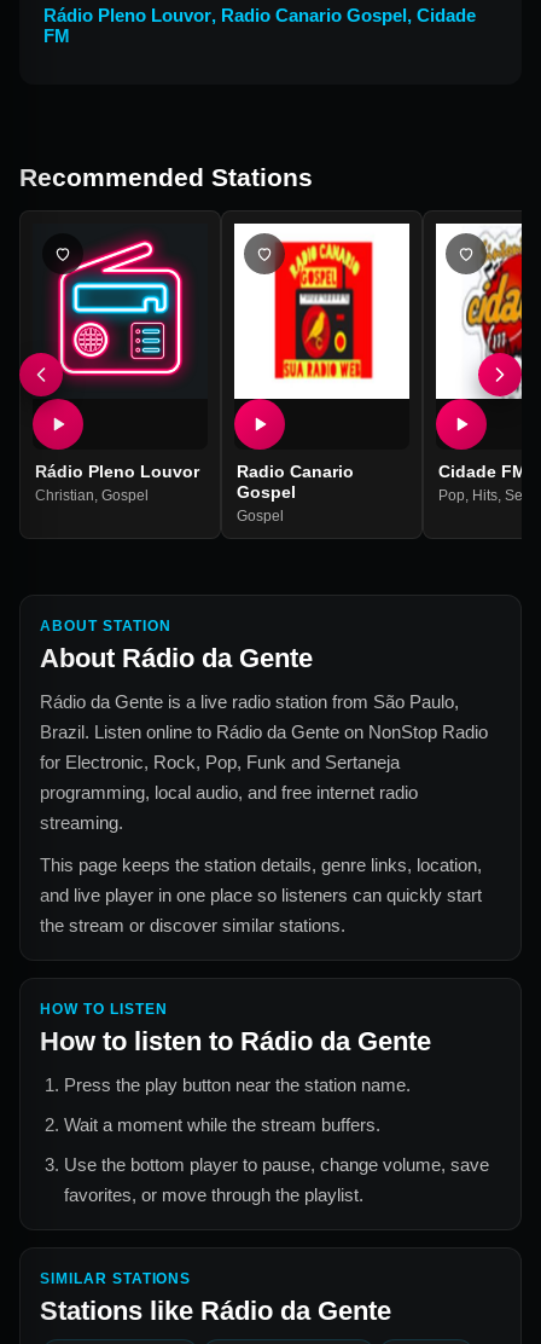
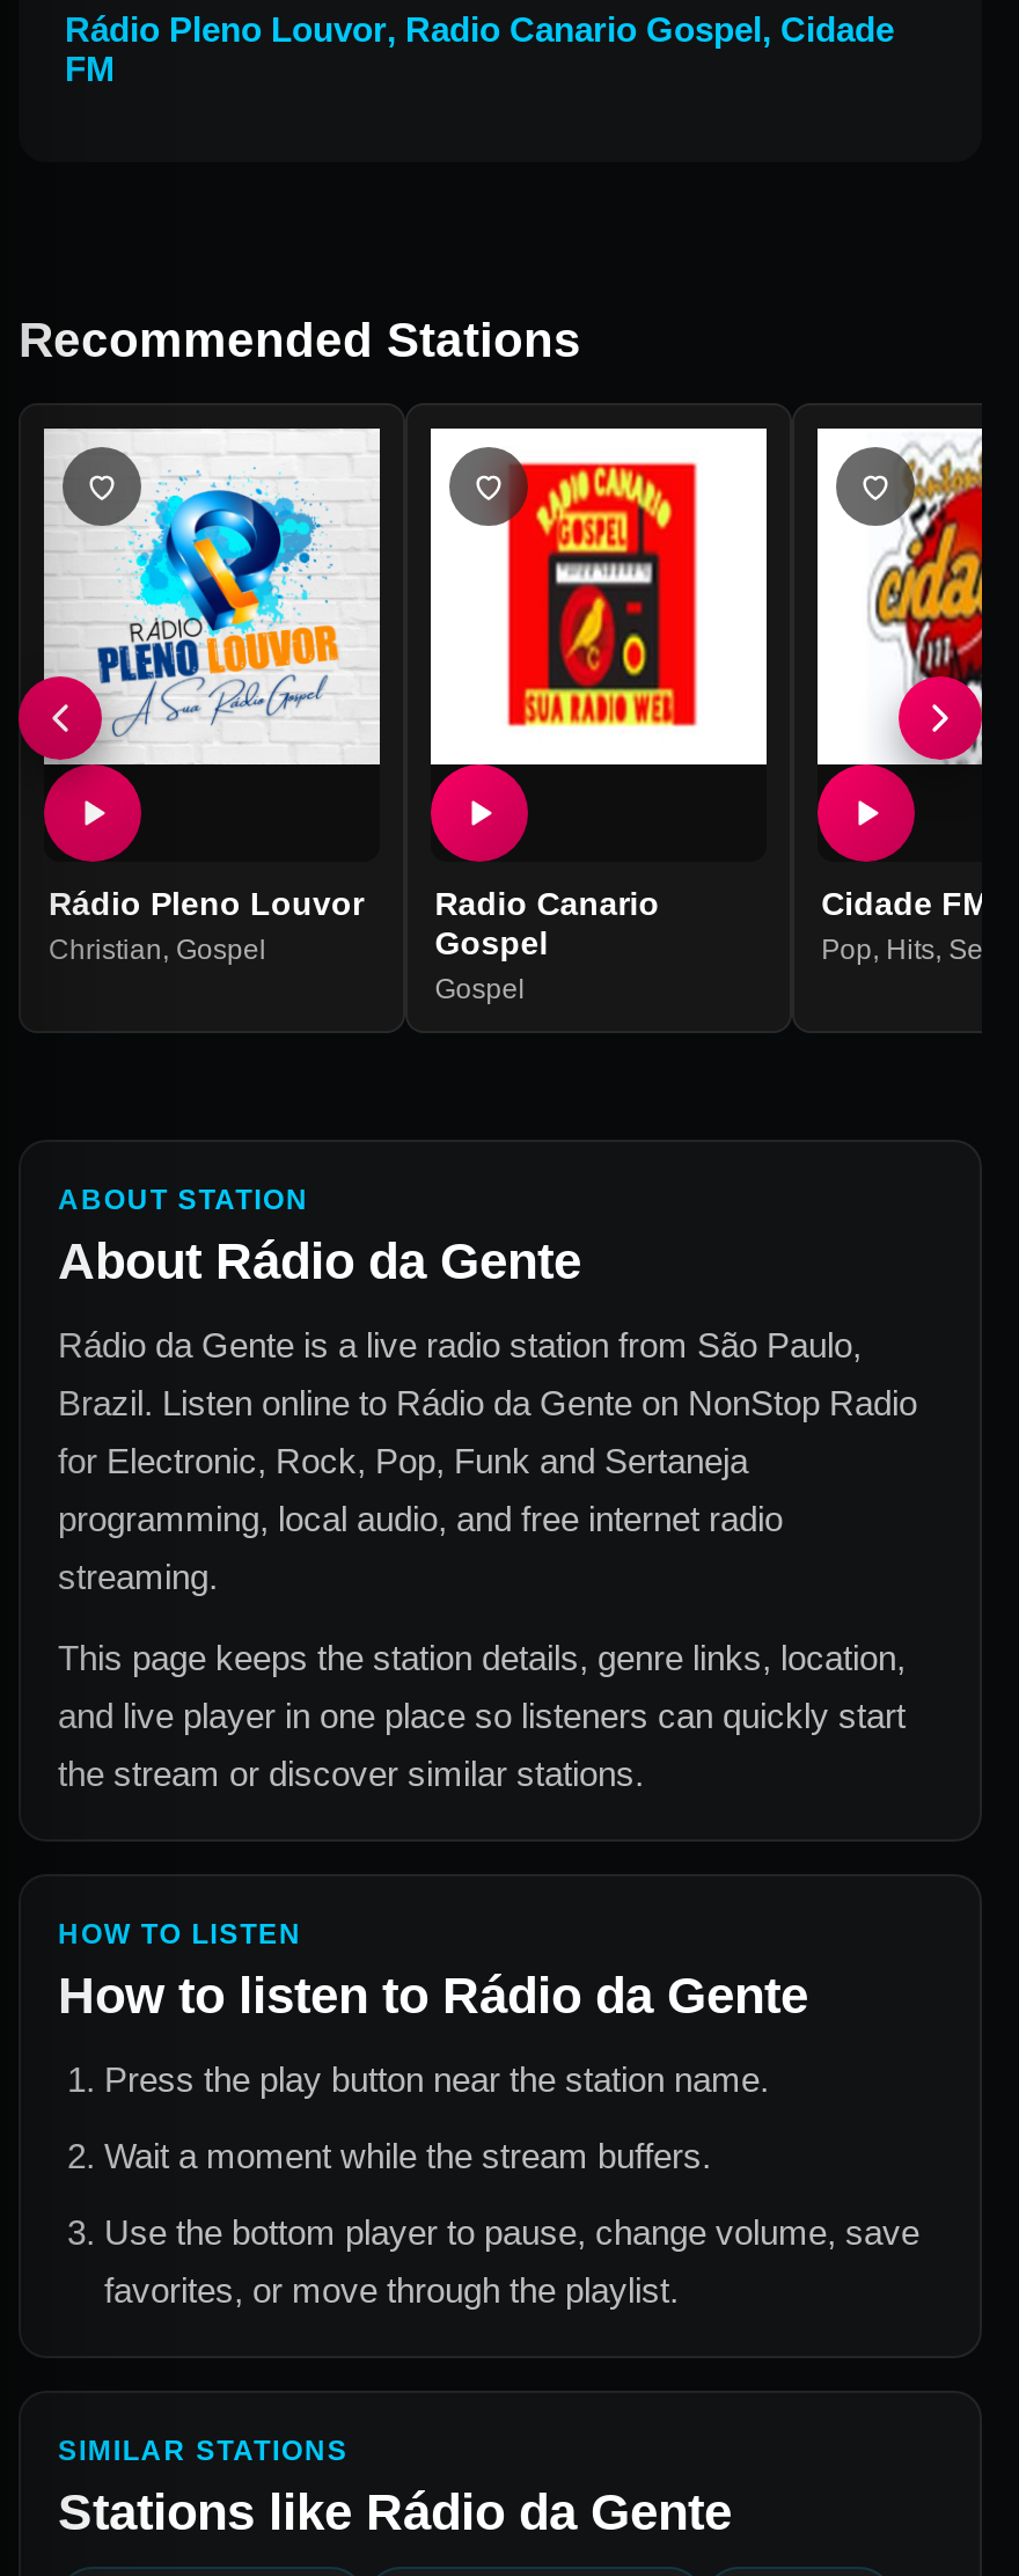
- [image]
+ [image]
